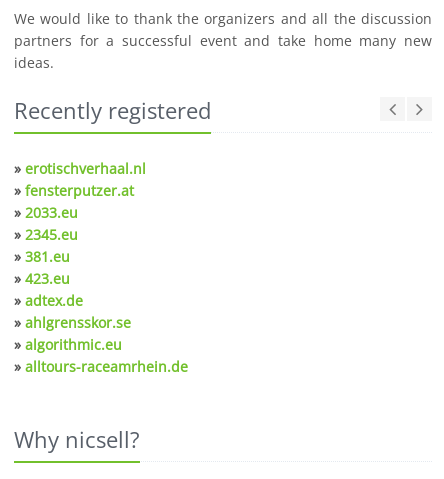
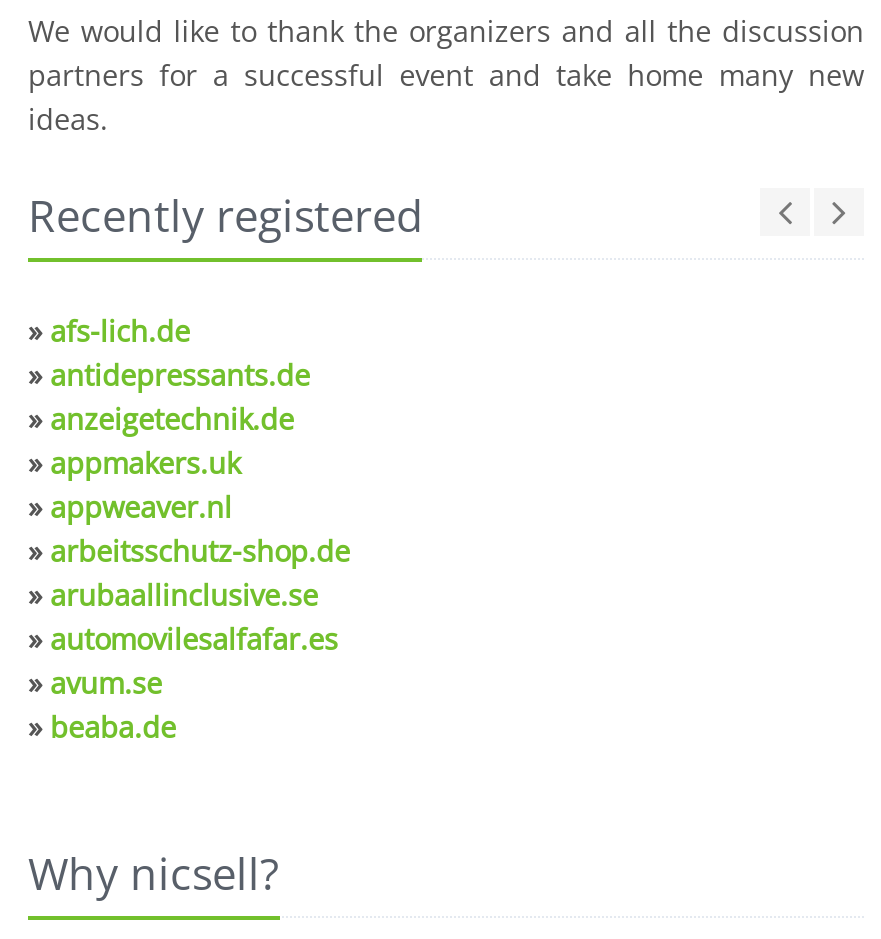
- » erotischverhaal.nl
- » fensterputzer.at
- » 2033.eu
- » 2345.eu
- » 381.eu
- » 423.eu
- » adtex.de
- » ahlgrensskor.se
- » algorithmic.eu
- » alltours-raceamrhein.de
+ » afs-lich.de
+ » antidepressants.de
+ » anzeigetechnik.de
+ » appmakers.uk
+ » appweaver.nl
+ » arbeitsschutz-shop.de
+ » arubaallinclusive.se
+ » automovilesalfafar.es
+ » avum.se
+ » beaba.de
